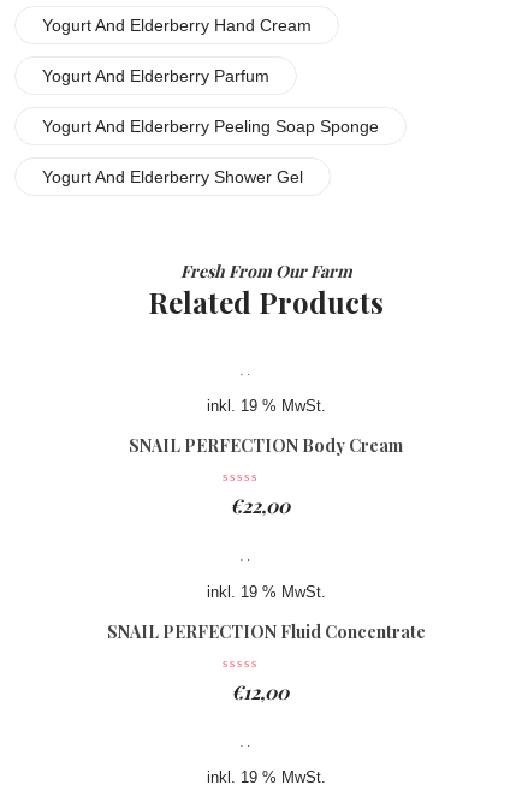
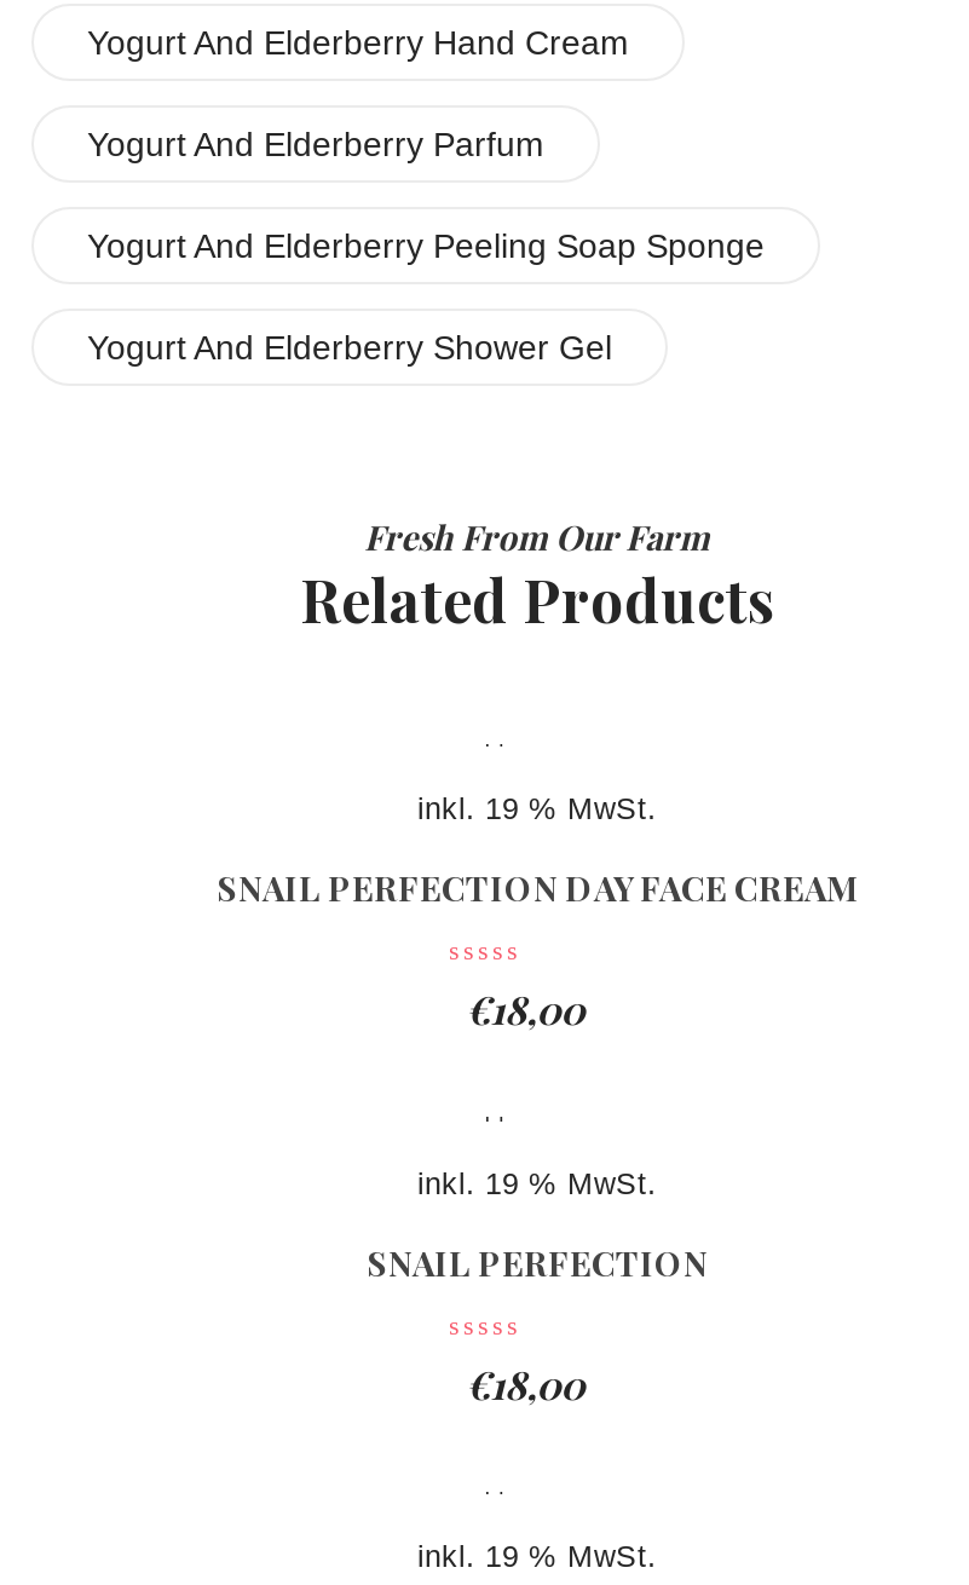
- SNAIL PERFECTION Body Cream
+ SNAIL PERFECTION DAY FACE CREAM

- €22,00
+ €18,00

- SNAIL PERFECTION Fluid Concentrate
+ SNAIL PERFECTION

- €12,00
+ €18,00
